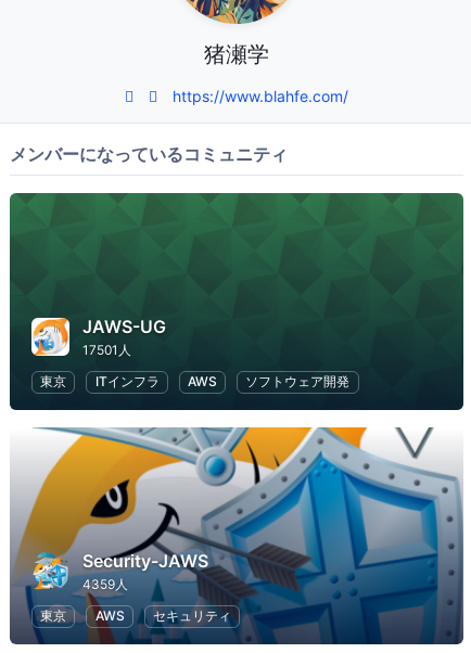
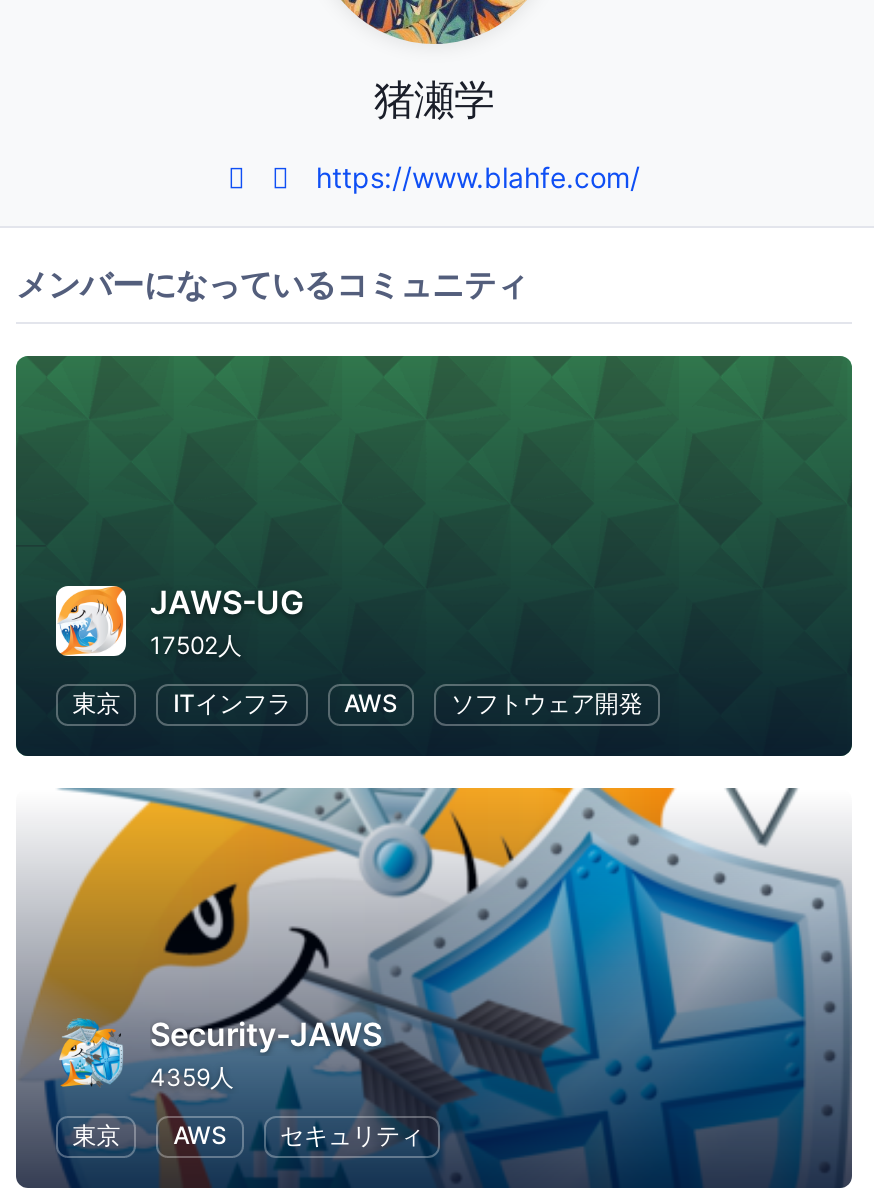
- 17501人
+ 17502人
